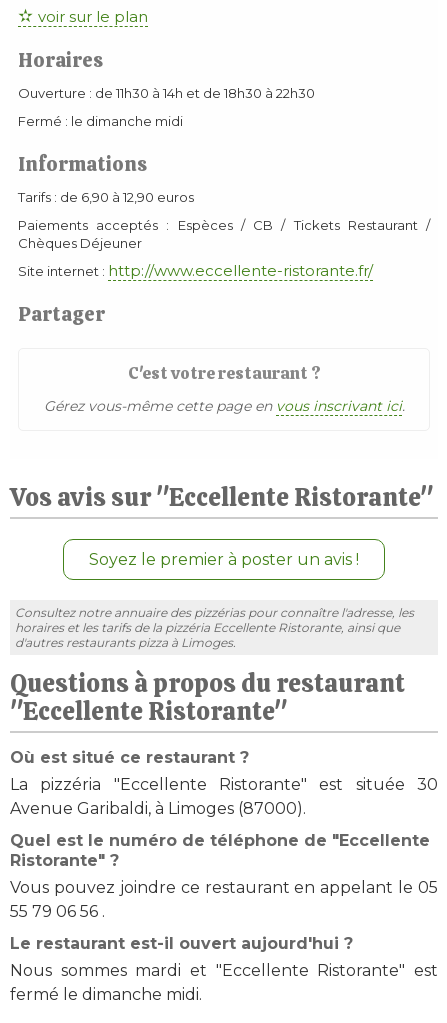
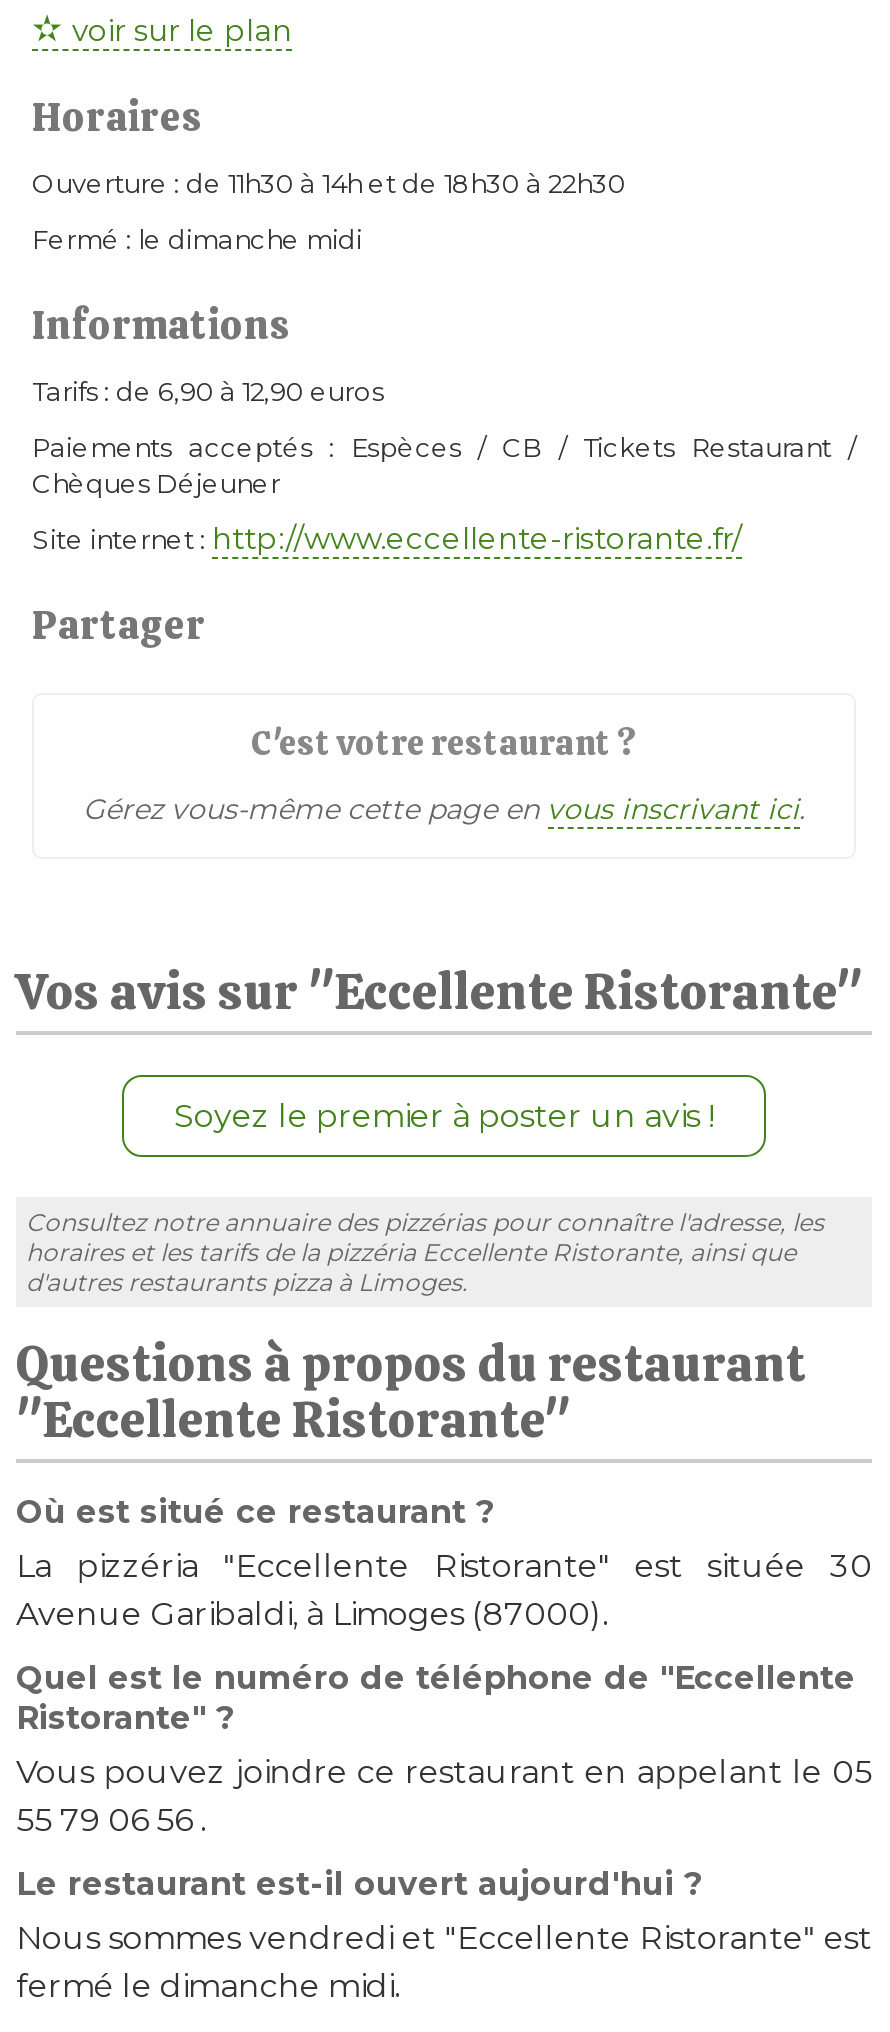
- Nous sommes mardi et "Eccellente Ristorante" est
+ Nous sommes vendredi et "Eccellente Ristorante" est
